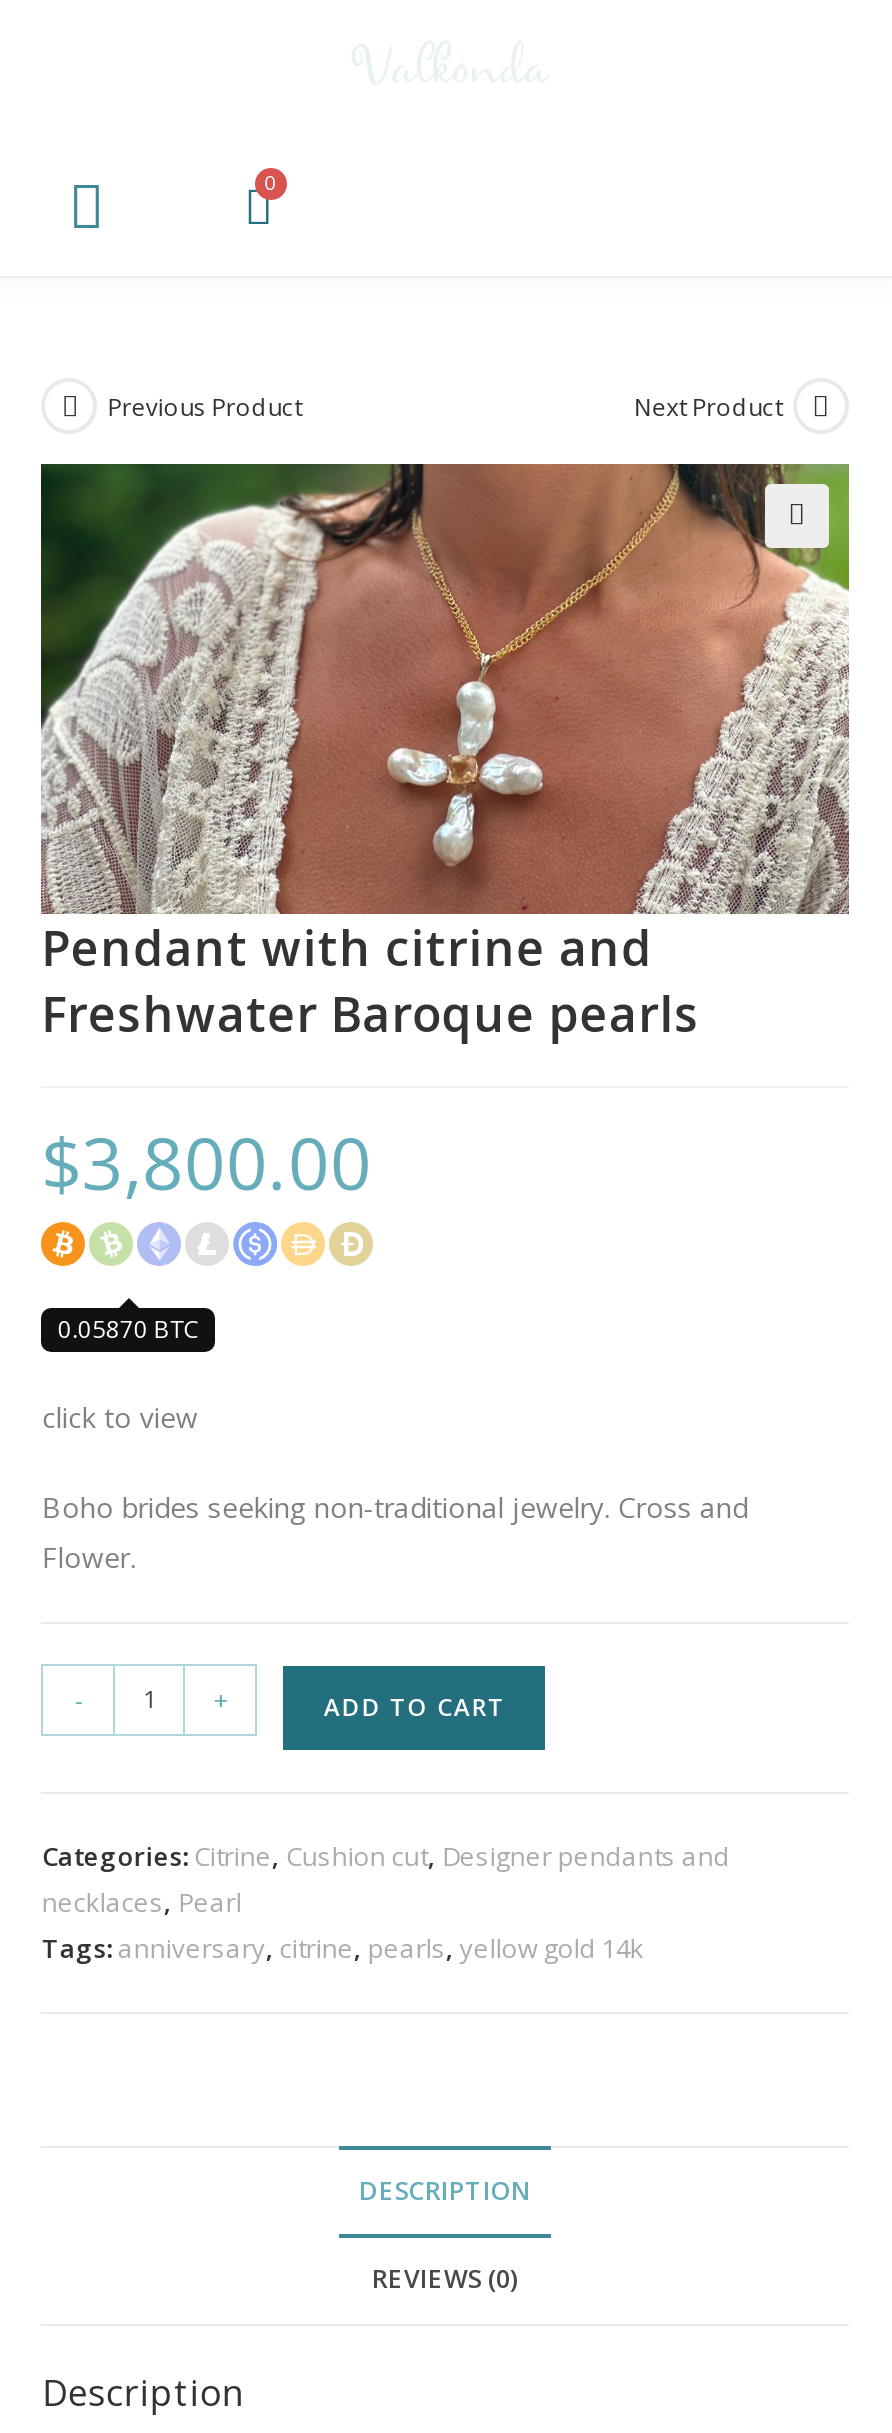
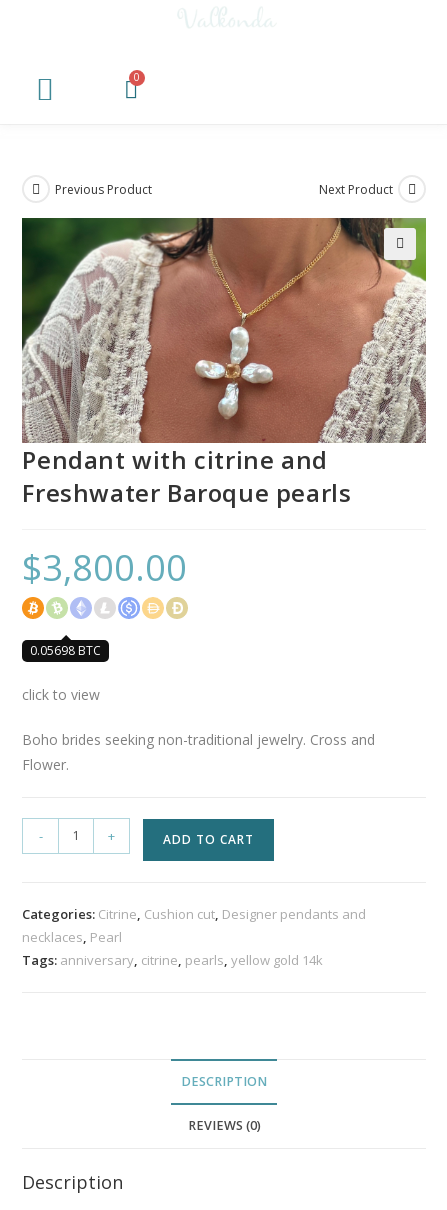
- 0.05870 BTC
+ 0.05698 BTC
